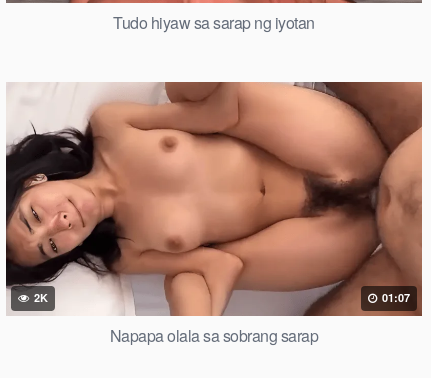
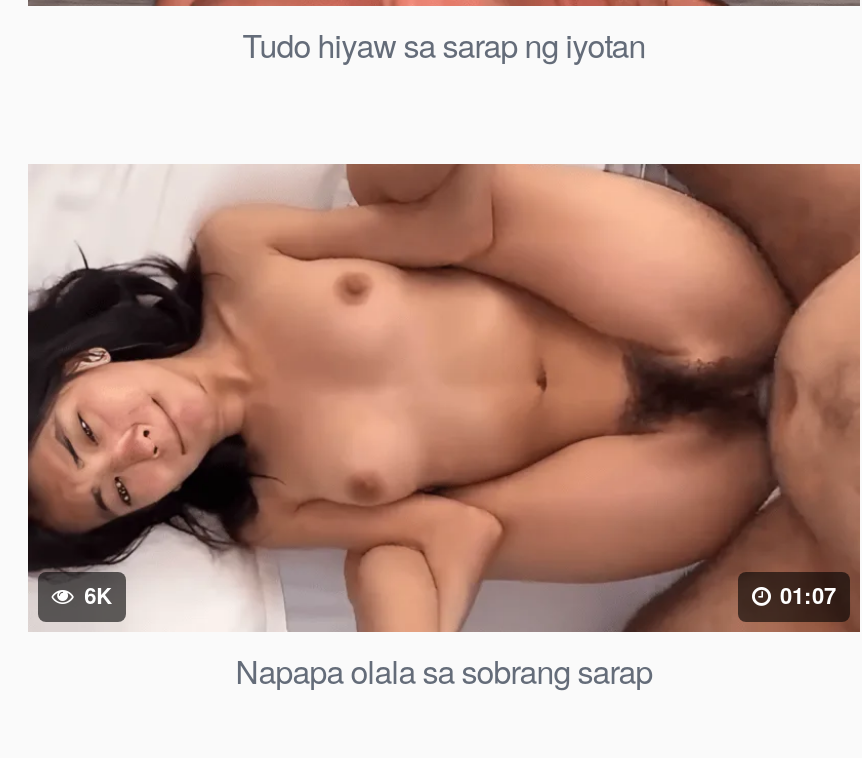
- 2K
+ 6K
